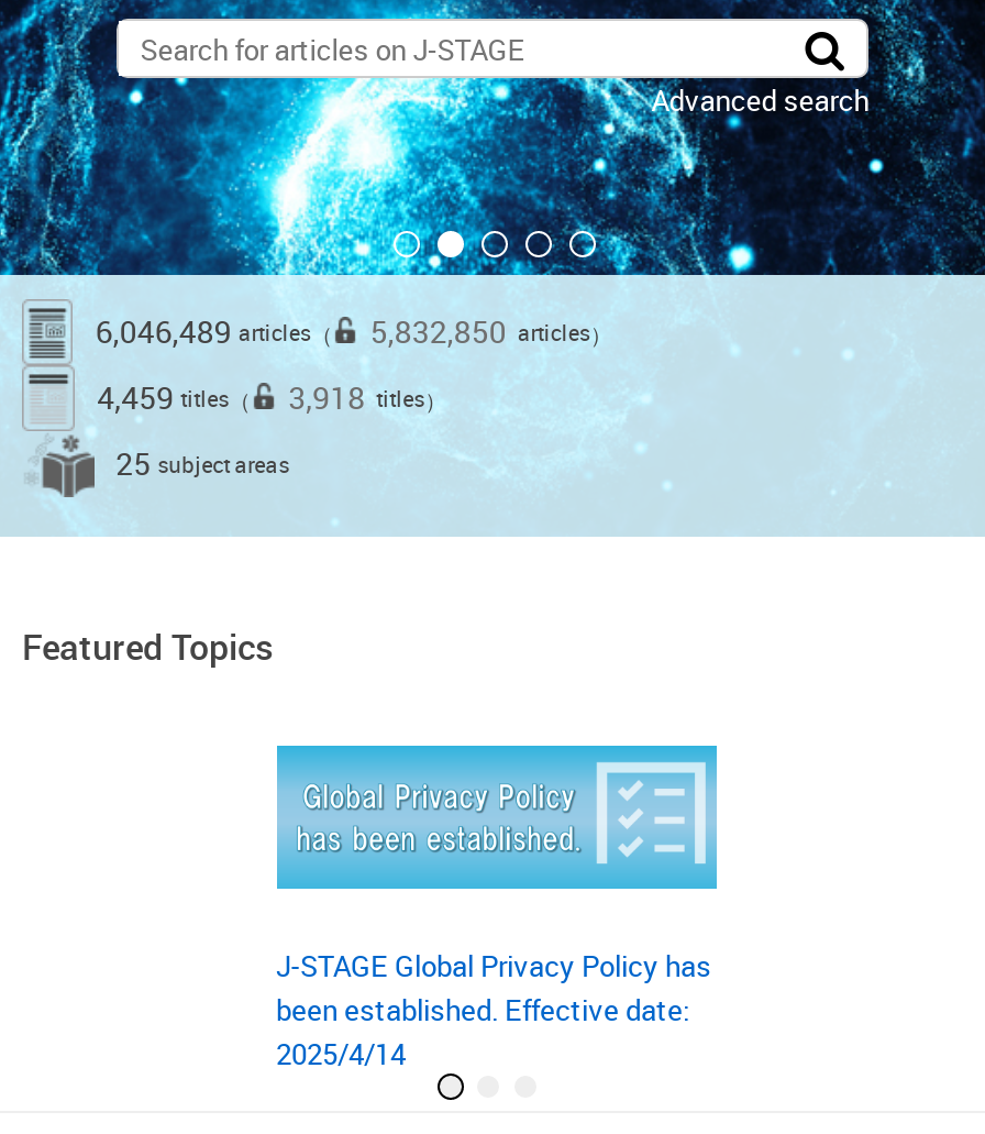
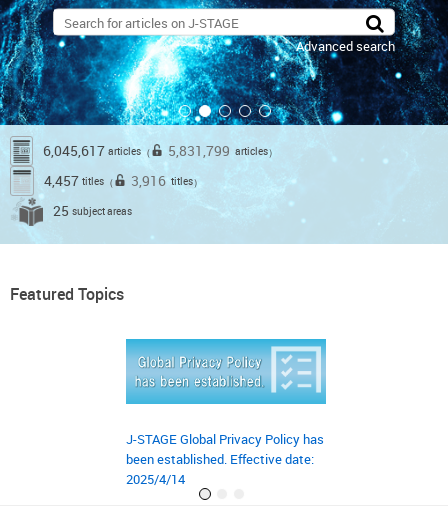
- 6,046,489 articles（
+ 6,045,617 articles（

- 5,832,850 articles）
+ 5,831,799 articles）

- 4,459 titles（
+ 4,457 titles（

- 3,918 titles）
+ 3,916 titles）
